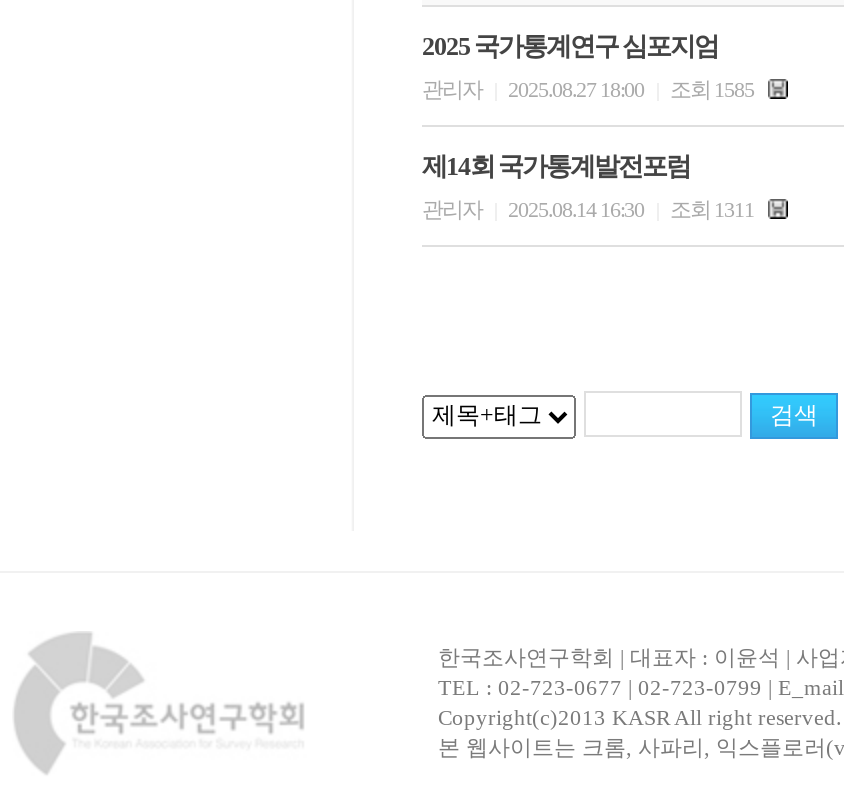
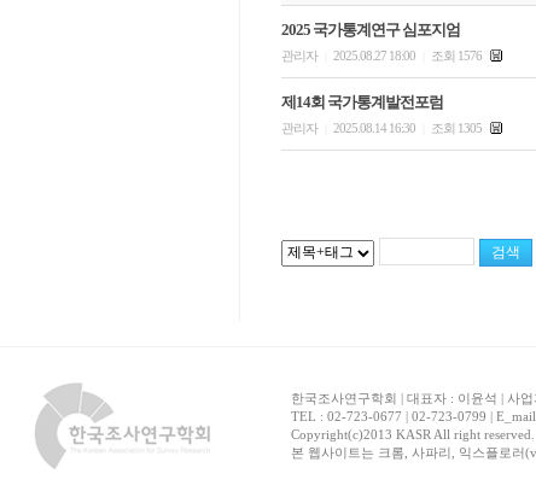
- 관리자 2025.08.27 18:00 조회 1585
+ 관리자 2025.08.27 18:00 조회 1576

- 관리자 2025.08.14 16:30 조회 1311
+ 관리자 2025.08.14 16:30 조회 1305
